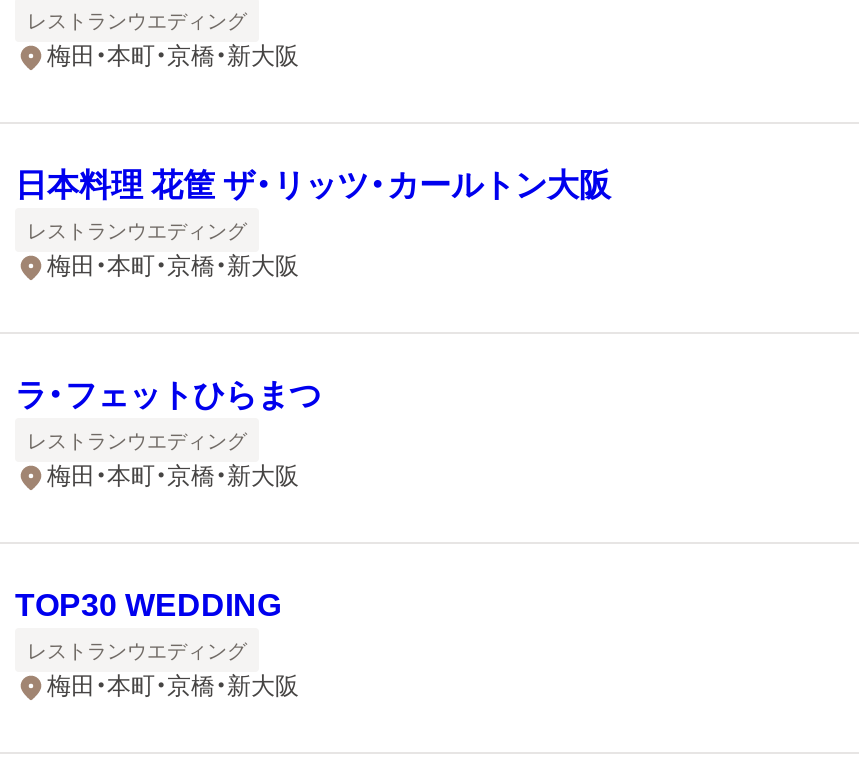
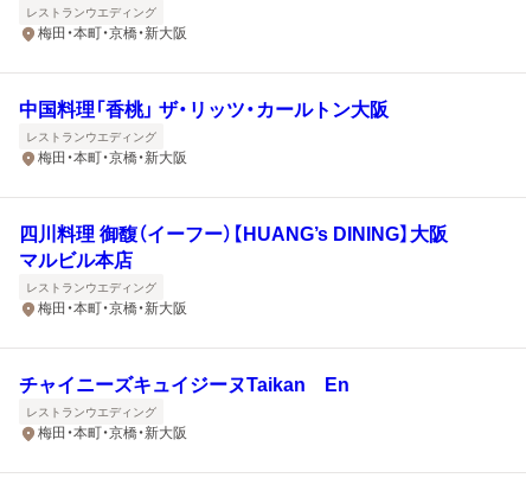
- 日本料理 花筐 ザ・リッツ・カールトン大阪
+ 中国料理「香桃」 ザ・リッツ・カールトン大阪

- ラ・フェットひらまつ
+ 四川料理 御馥（イーフー）【HUANG’s DINING】大阪
+ マルビル本店

- TOP30 WEDDING
+ チャイニーズキュイジーヌTaikan En
